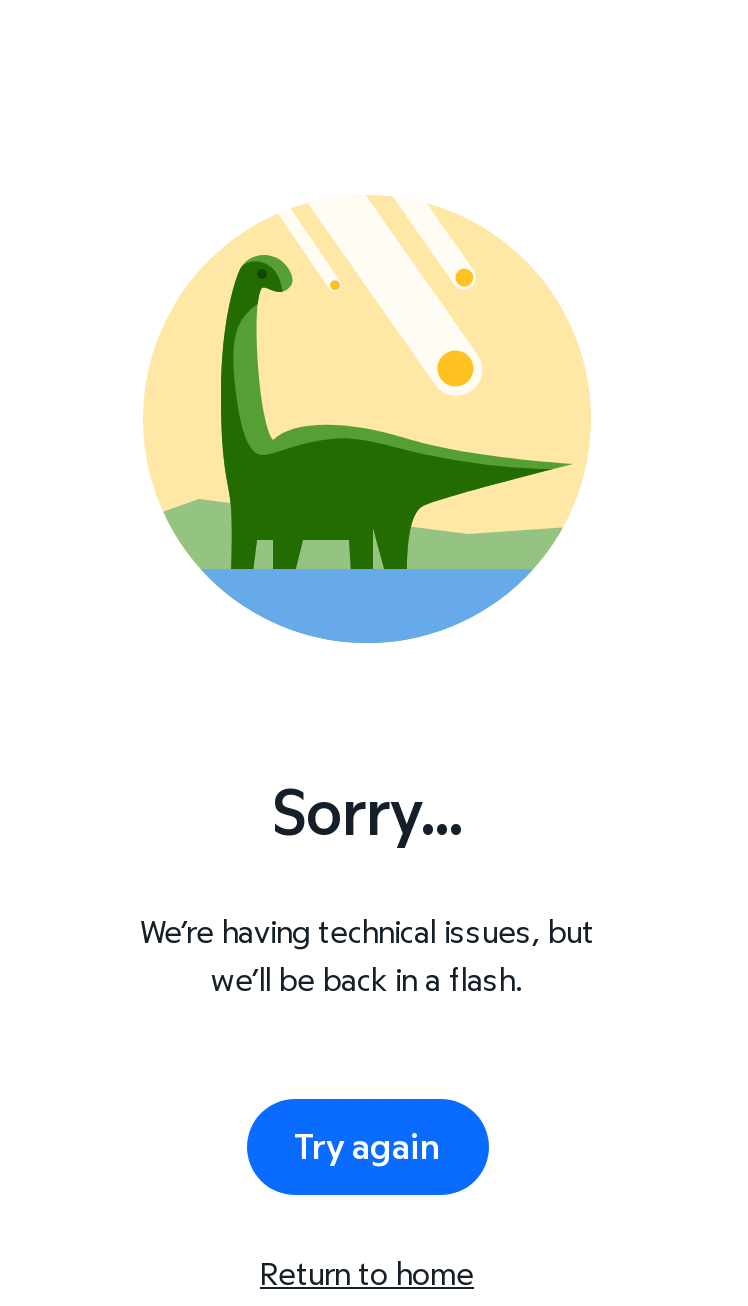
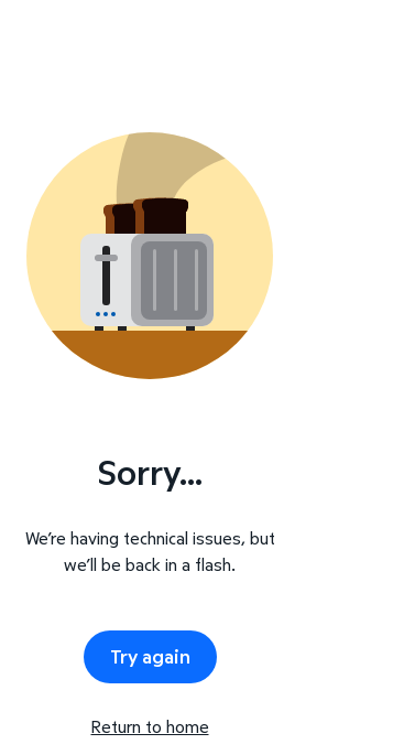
- [image]
+ [image]
